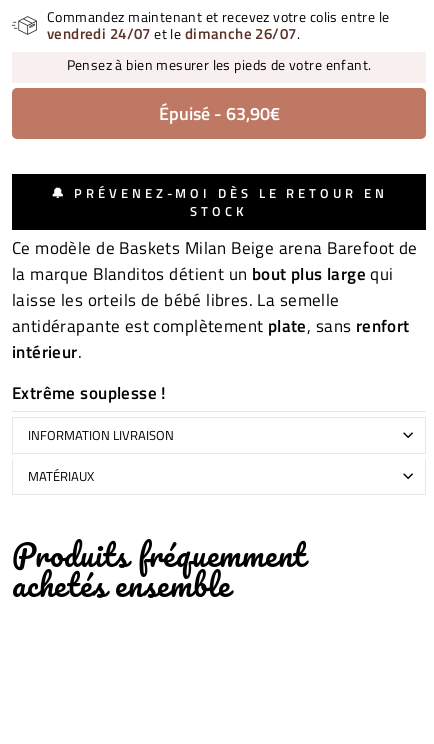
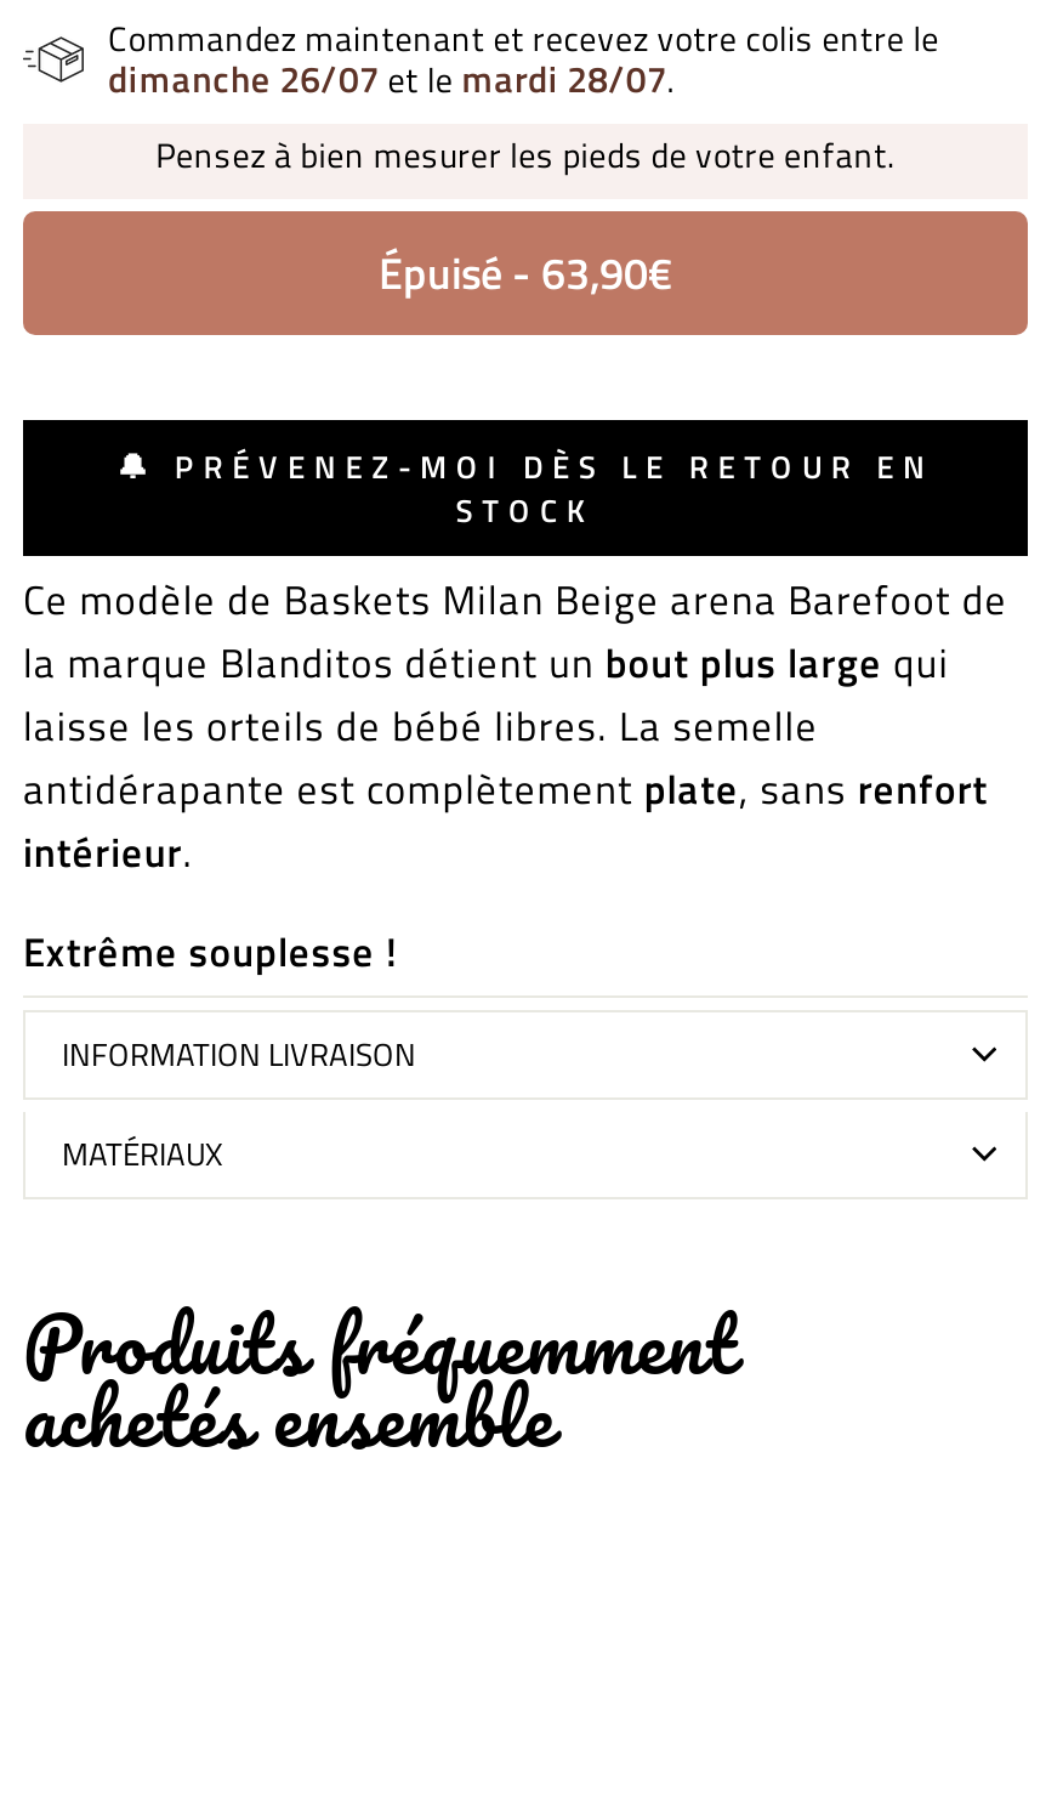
- vendredi 24/07et ledimanche 26/07.
+ dimanche 26/07et lemardi 28/07.
